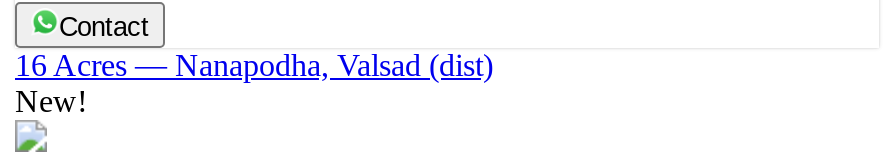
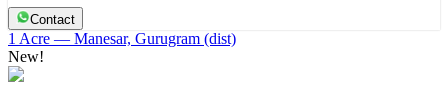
- 16 Acres— Nanapodha, Valsad (dist)
+ 1 Acre— Manesar, Gurugram (dist)
